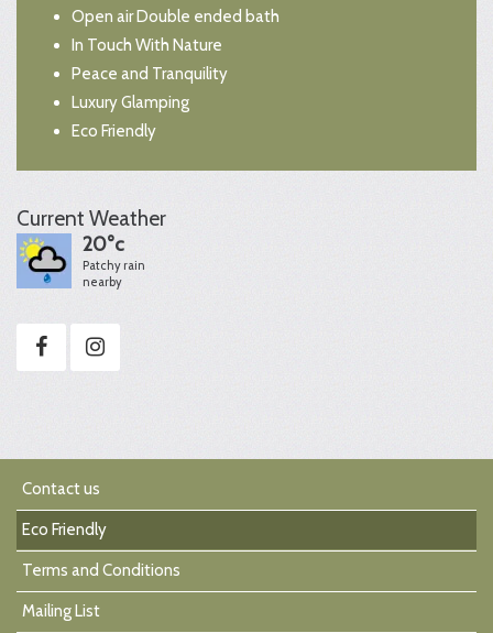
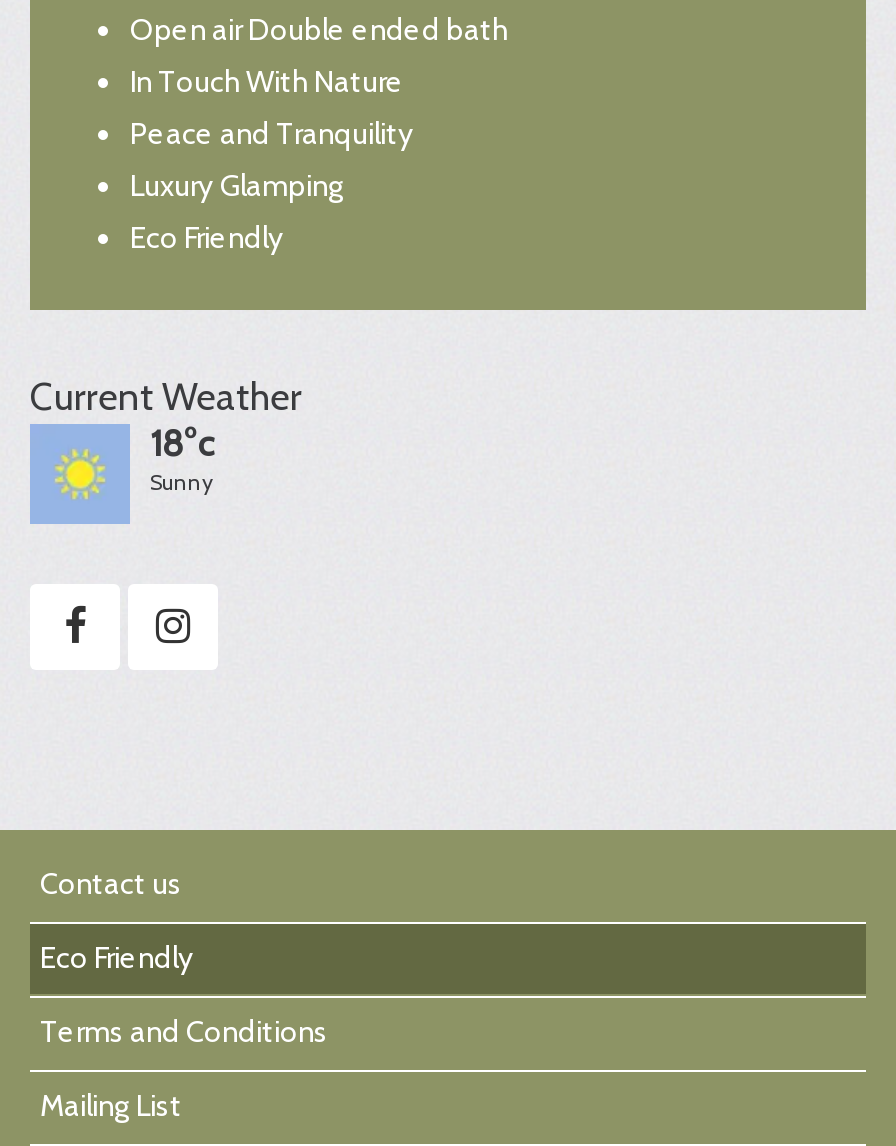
- [image]
- 20°c
- Patchy rain
- nearby
+ [image]
+ 18°c
+ Sunny
